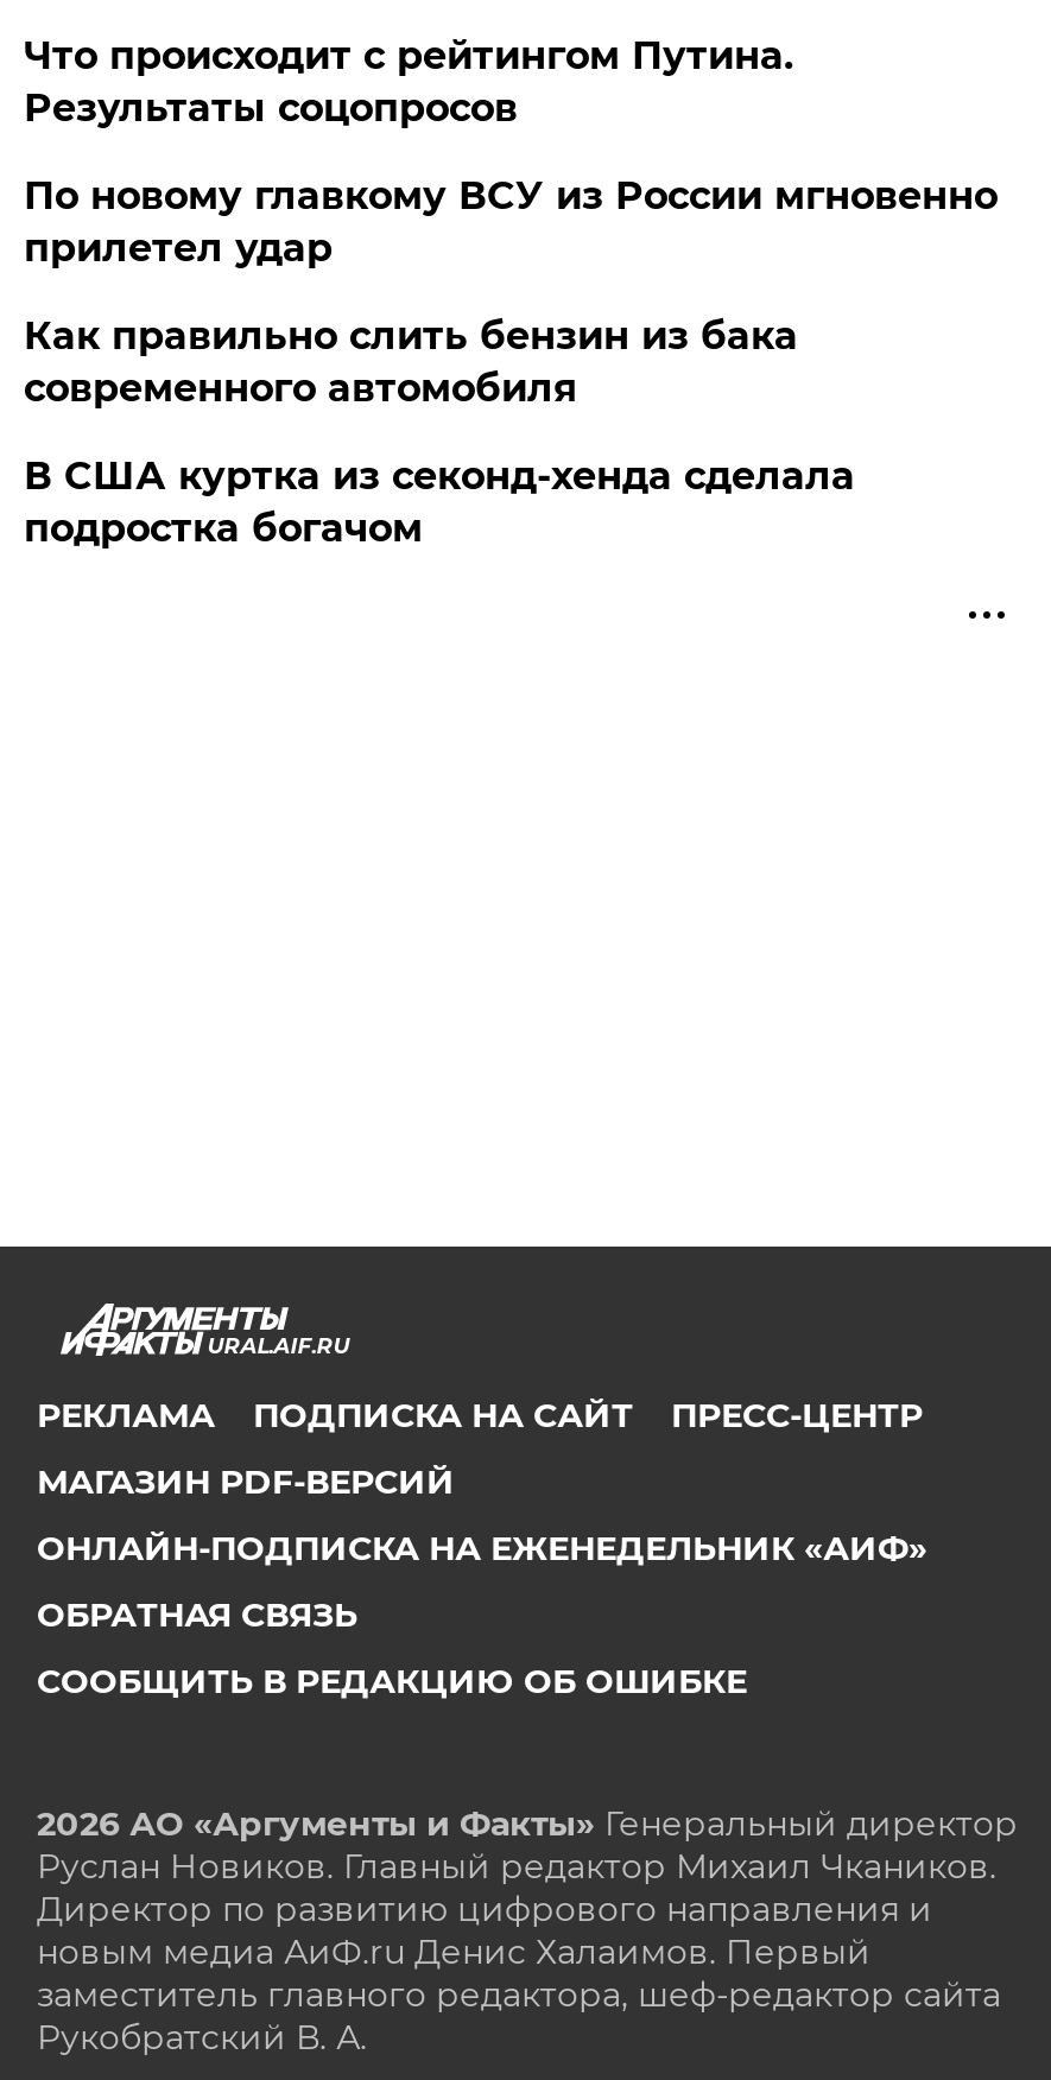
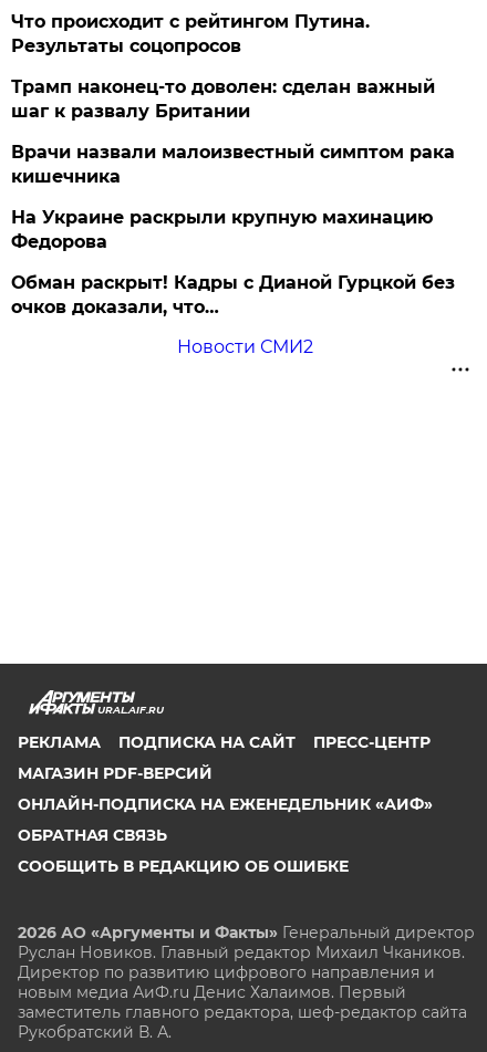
- По новому главкому ВСУ из России мгновенно
- прилетел удар
- Как правильно слить бензин из бака
- современного автомобиля
- В США куртка из секонд-хенда сделала
- подростка богачом
+ Трамп наконец-то доволен: сделан важный
+ шаг к развалу Британии
+ Врачи назвали малоизвестный симптом рака
+ кишечника
+ На Украине раскрыли крупную махинацию
+ Федорова
+ Обман раскрыт! Кадры с Дианой Гурцкой без
+ очков доказали, что…
+ Новости СМИ2
